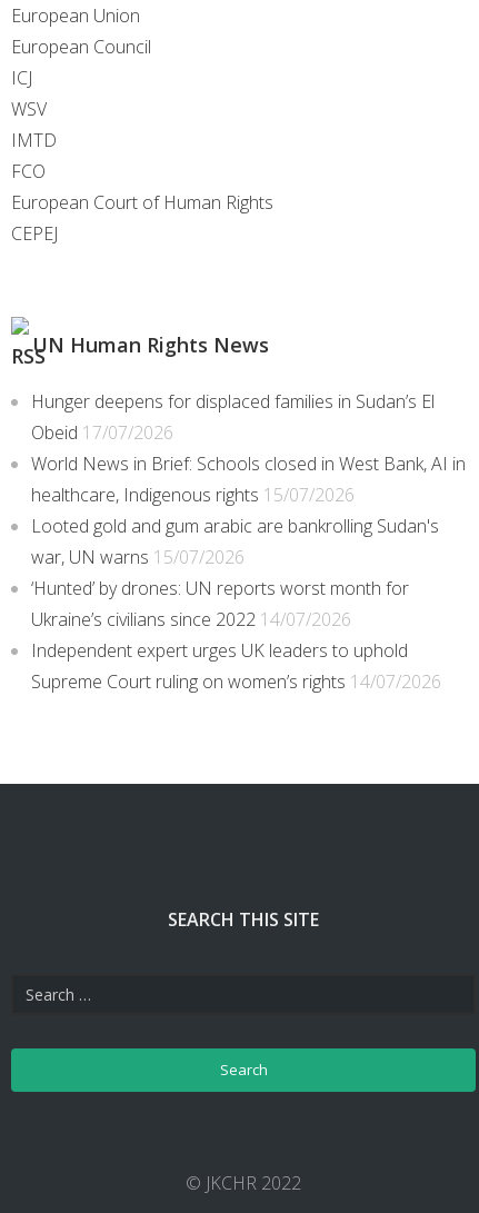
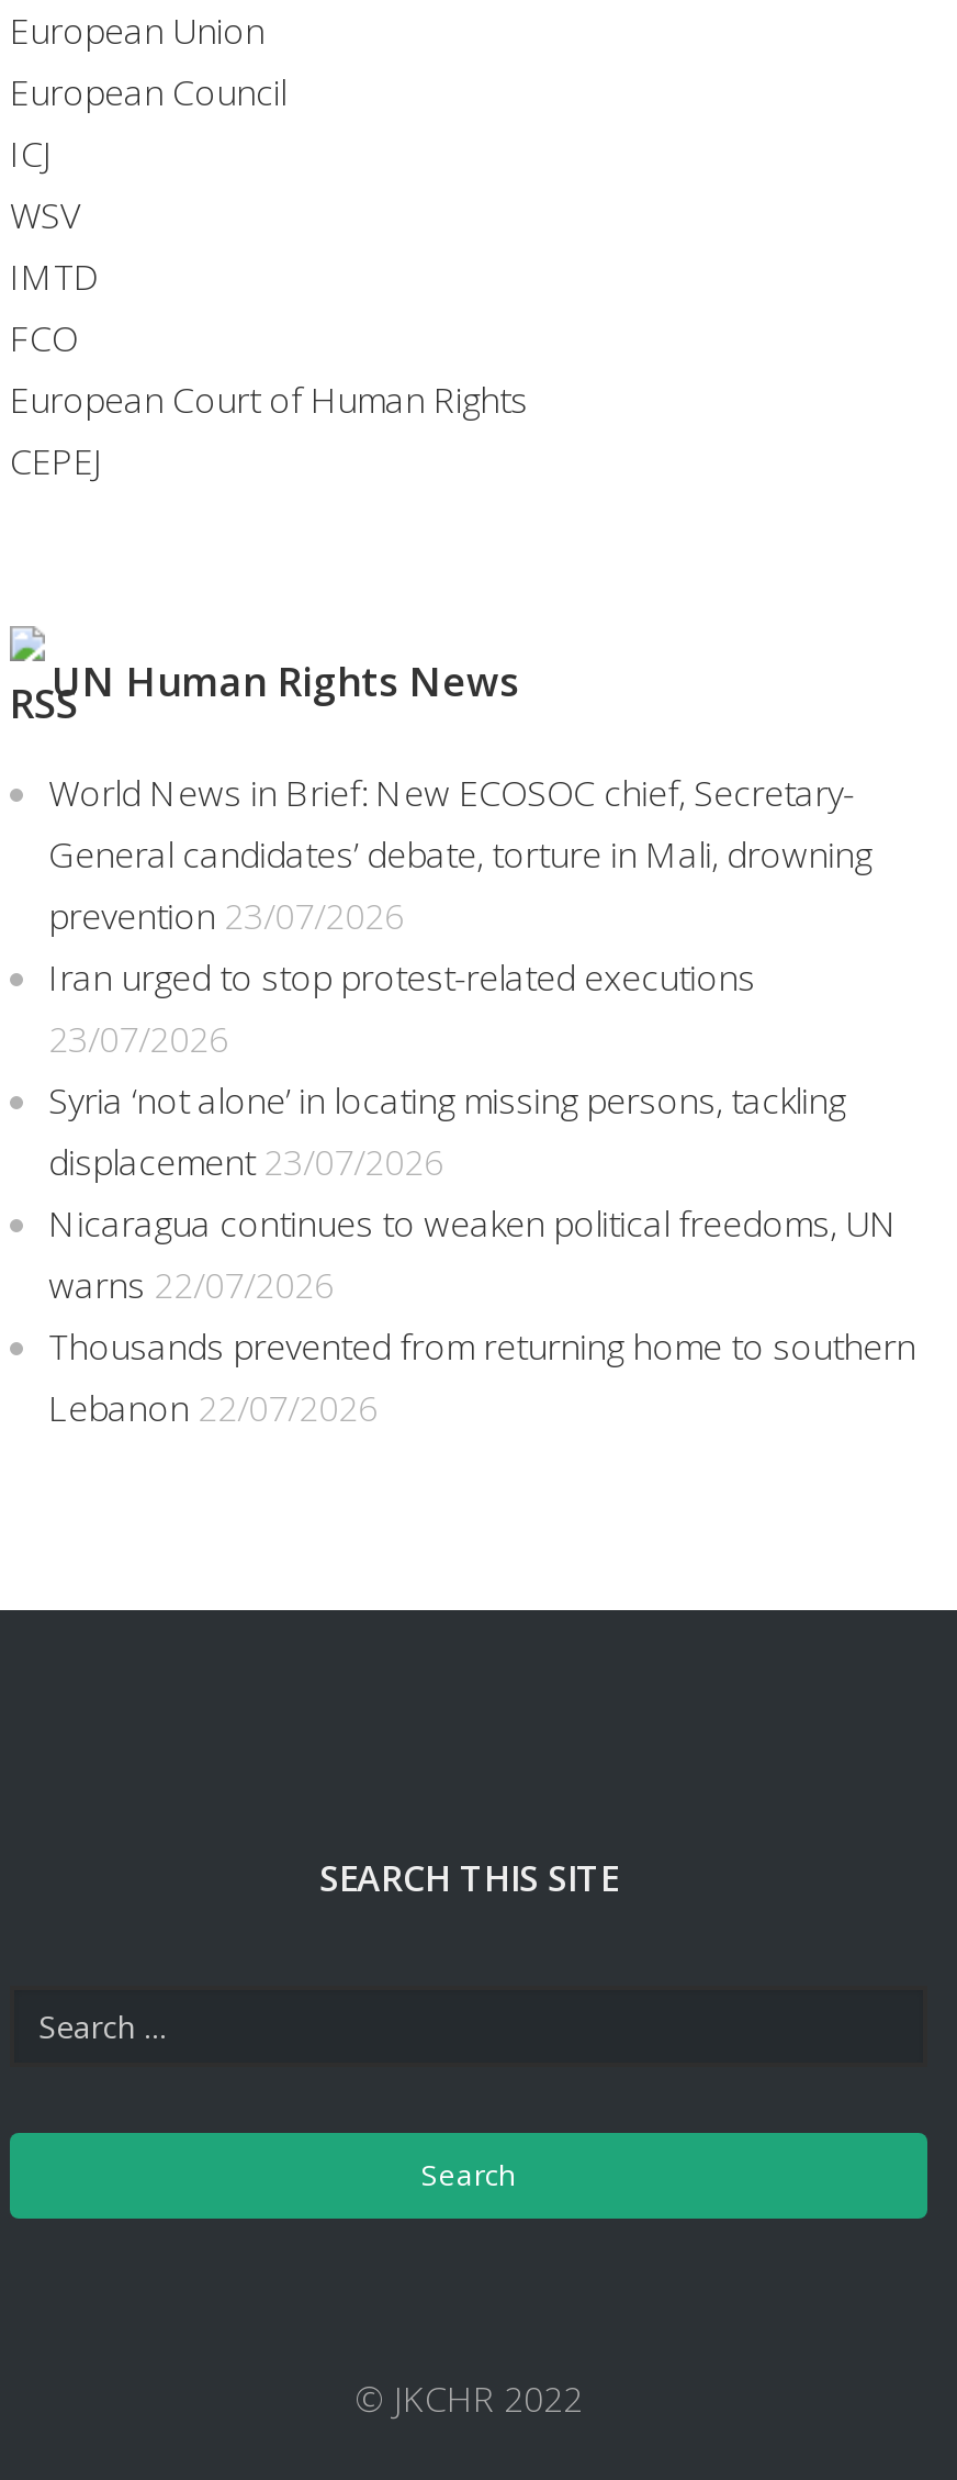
- Hunger deepens for displaced families in Sudan’s El
- Obeid 17/07/2026
- World News in Brief: Schools closed in West Bank, AI in
- healthcare, Indigenous rights 15/07/2026
- Looted gold and gum arabic are bankrolling Sudan's
- war, UN warns 15/07/2026
- ‘Hunted’ by drones: UN reports worst month for
- Ukraine’s civilians since 2022 14/07/2026
- Independent expert urges UK leaders to uphold
- Supreme Court ruling on women’s rights 14/07/2026
+ World News in Brief: New ECOSOC chief, Secretary-
+ General candidates’ debate, torture in Mali, drowning
+ prevention 23/07/2026
+ Iran urged to stop protest-related executions
+ 23/07/2026
+ Syria ‘not alone’ in locating missing persons, tackling
+ displacement 23/07/2026
+ Nicaragua continues to weaken political freedoms, UN
+ warns 22/07/2026
+ Thousands prevented from returning home to southern
+ Lebanon 22/07/2026
